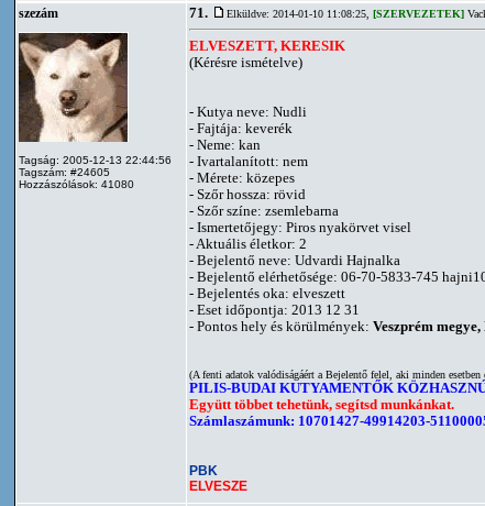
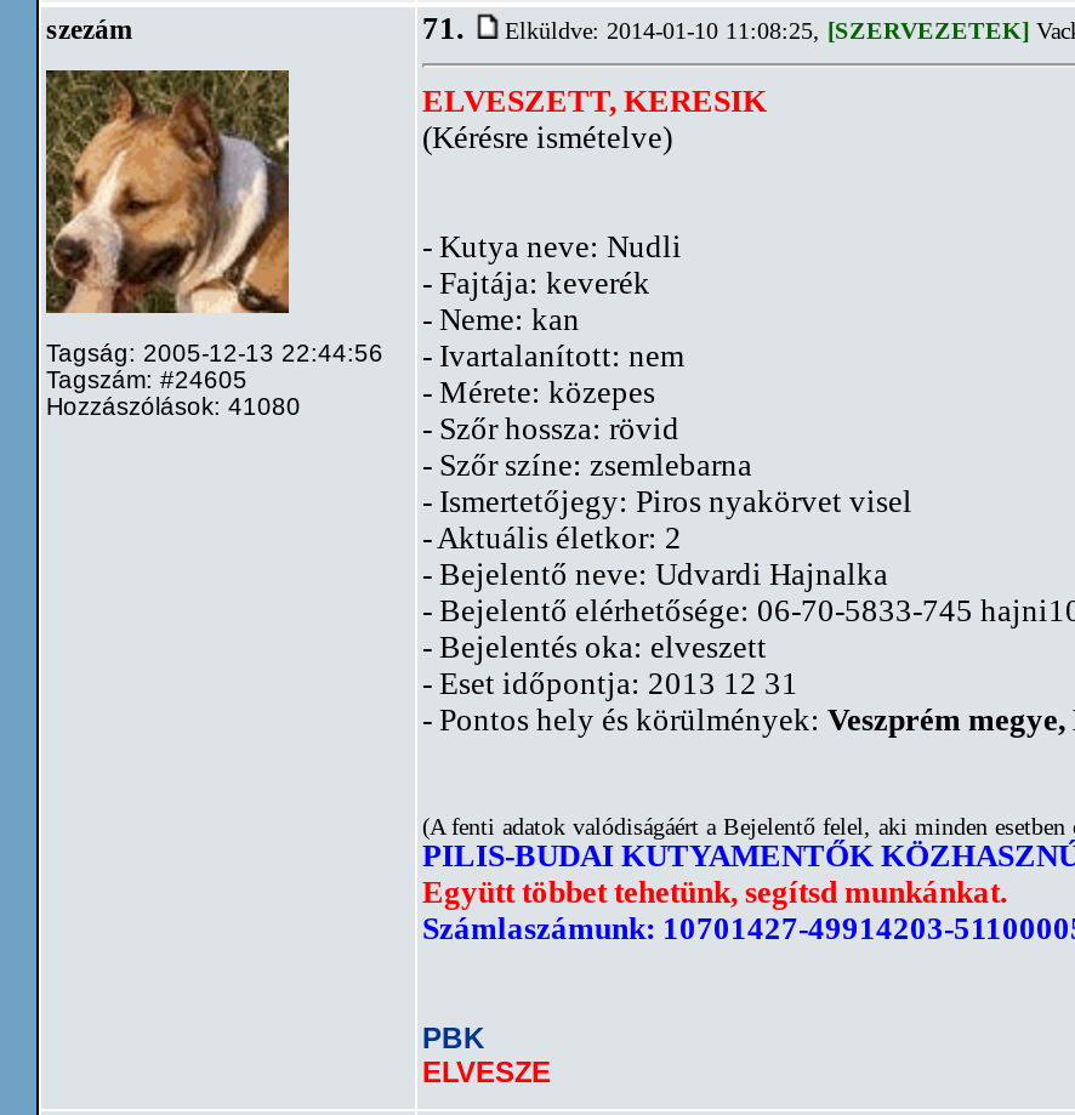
- [image]
+ [image]
